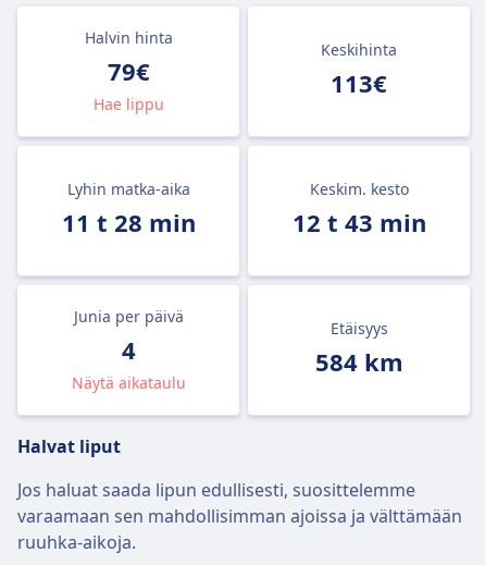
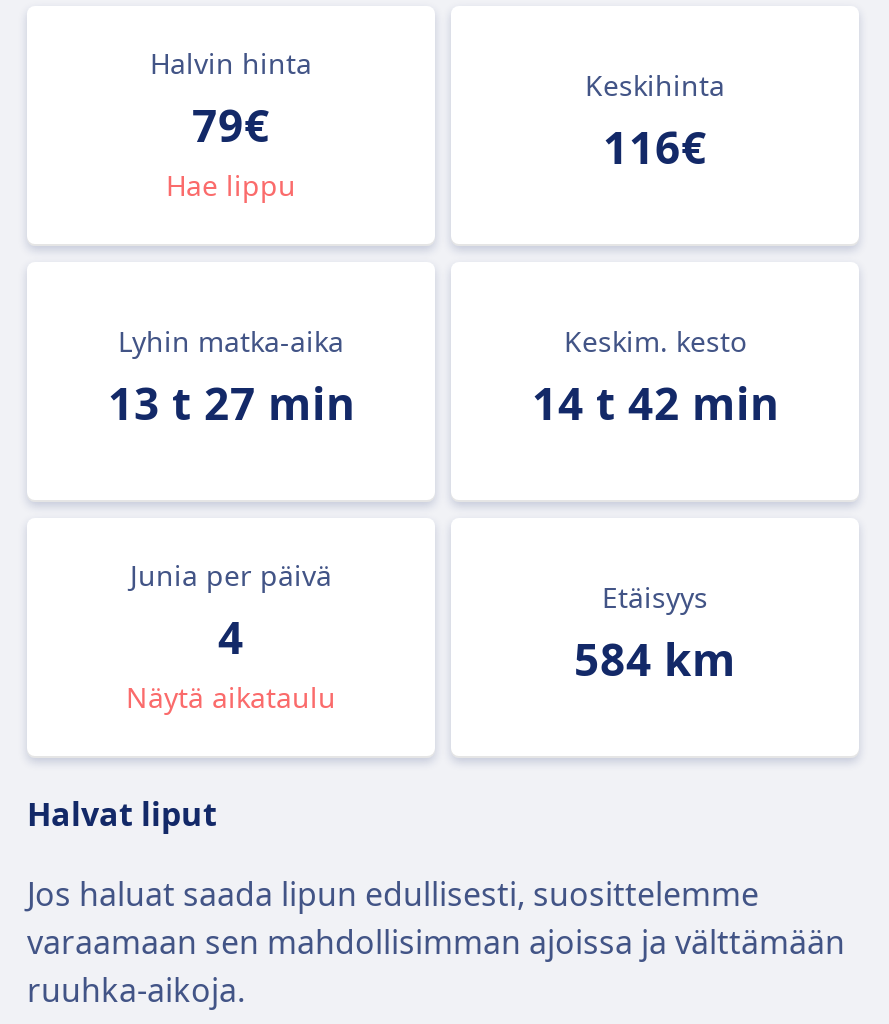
- 113€
+ 116€

- 11 t 28 min
+ 13 t 27 min

- 12 t 43 min
+ 14 t 42 min
